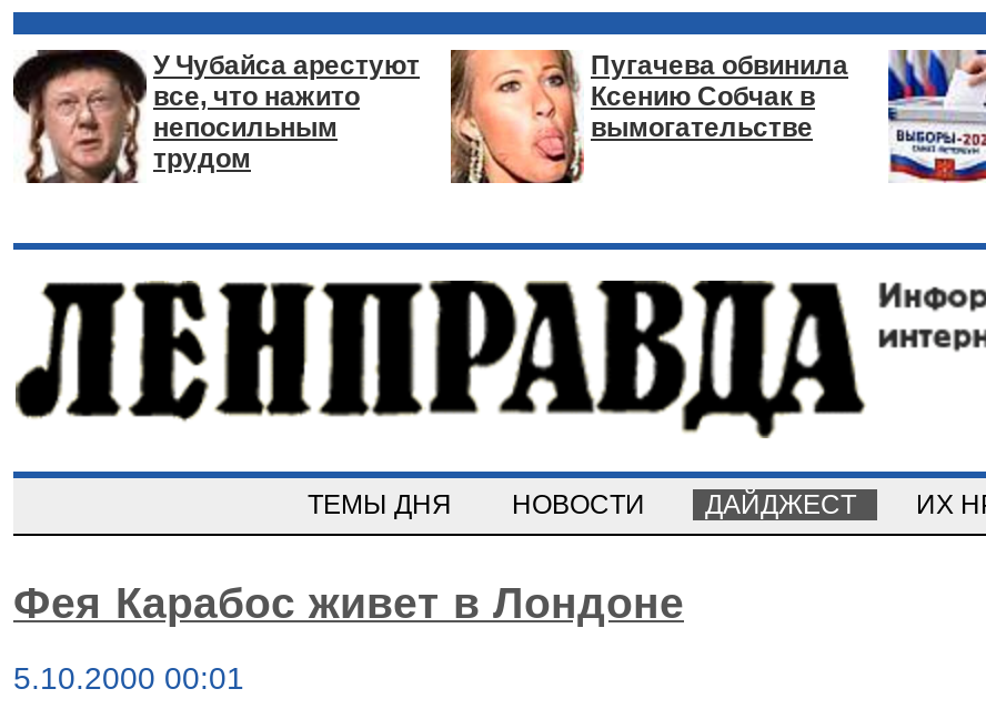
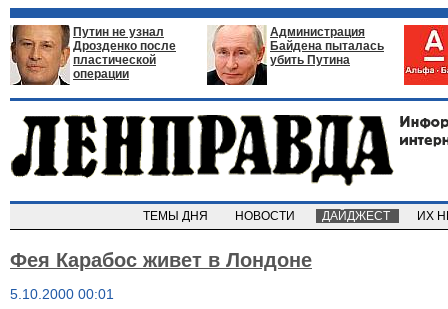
- [image]
- У Чубайса арестуют
- все, что нажито
- непосильным
- трудом
+ [image]
+ Путин не узнал
+ Дрозденко после
+ пластической
+ операции

- [image]
+ [image]

- [image]
- Пугачева обвинила
- Ксению Собчак в
- вымогательстве
+ [image]
+ Администрация
+ Байдена пыталась
+ убить Путина
